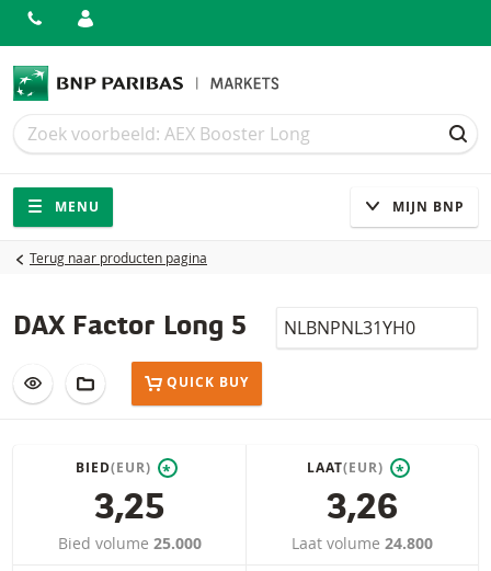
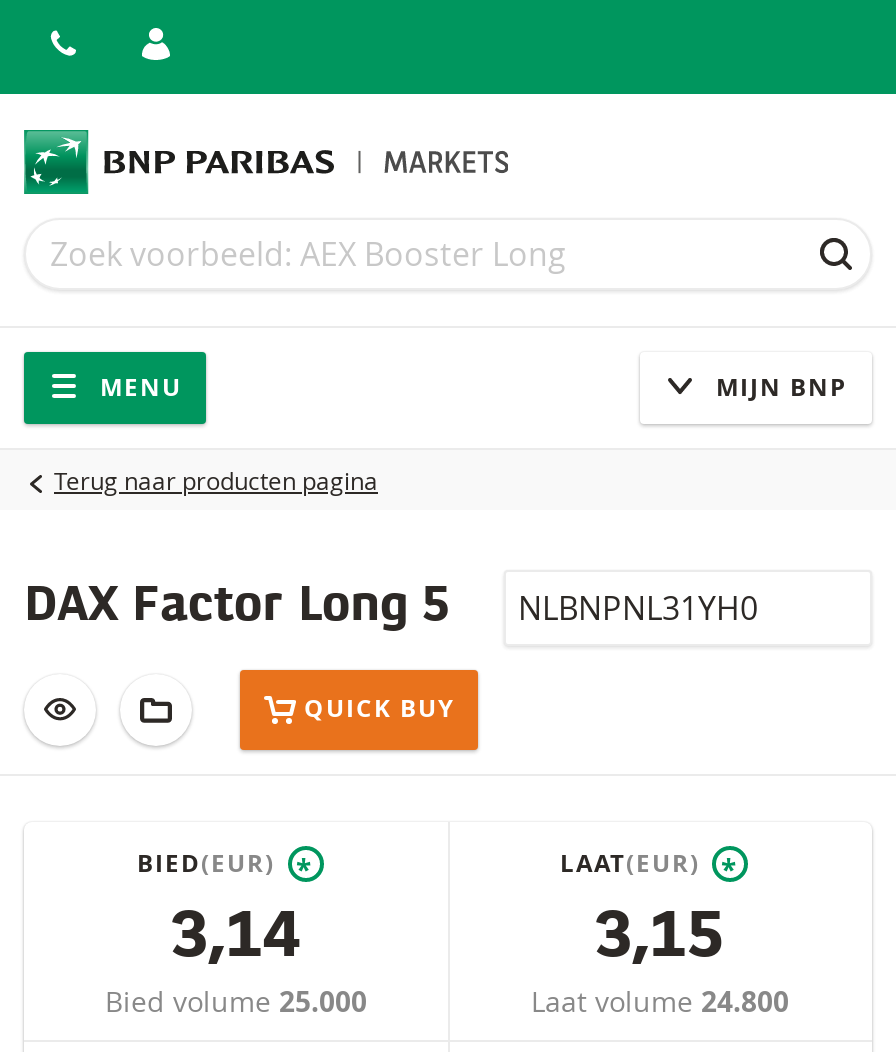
- 3,25
+ 3,14

- 3,26
+ 3,15
